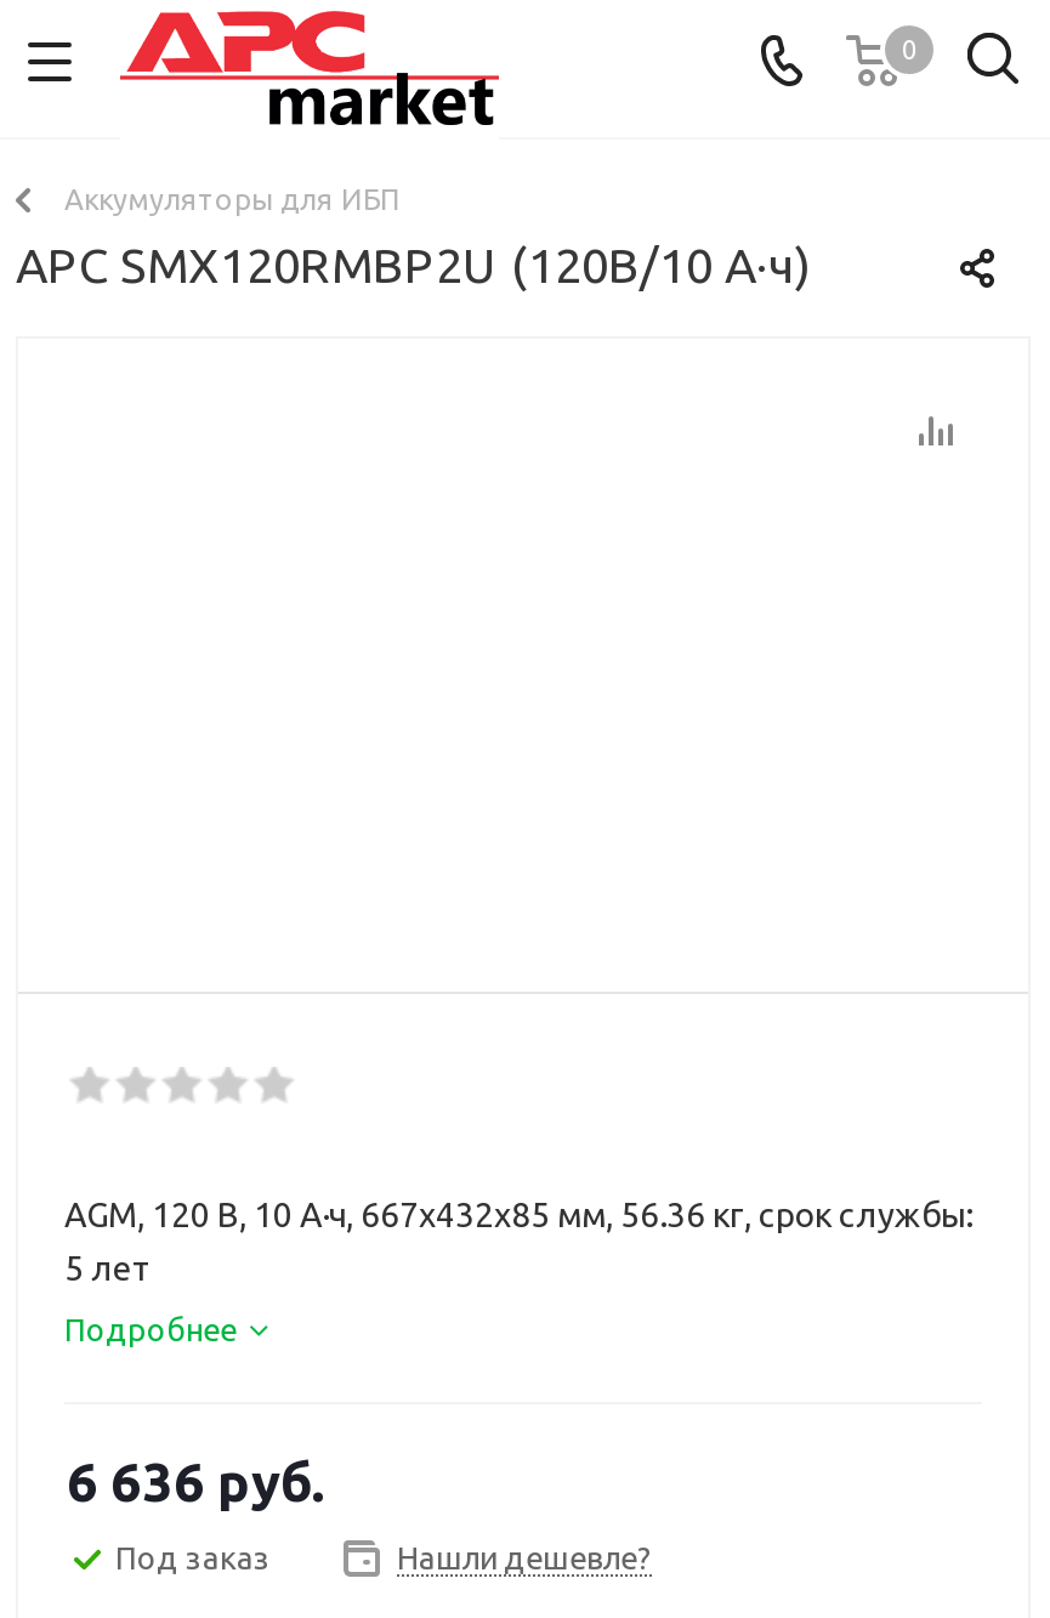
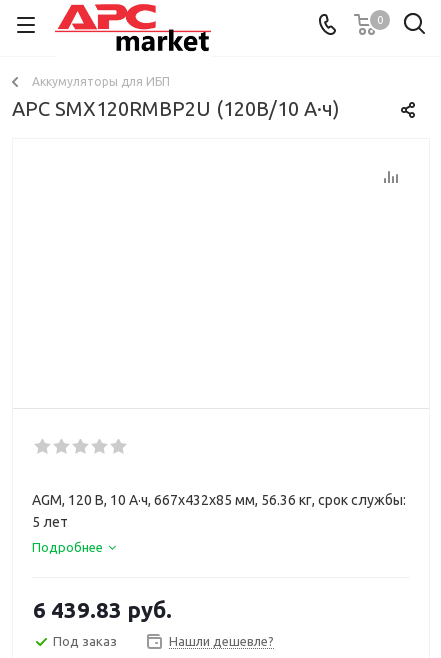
- 6 636 руб.
+ 6 439.83 руб.
